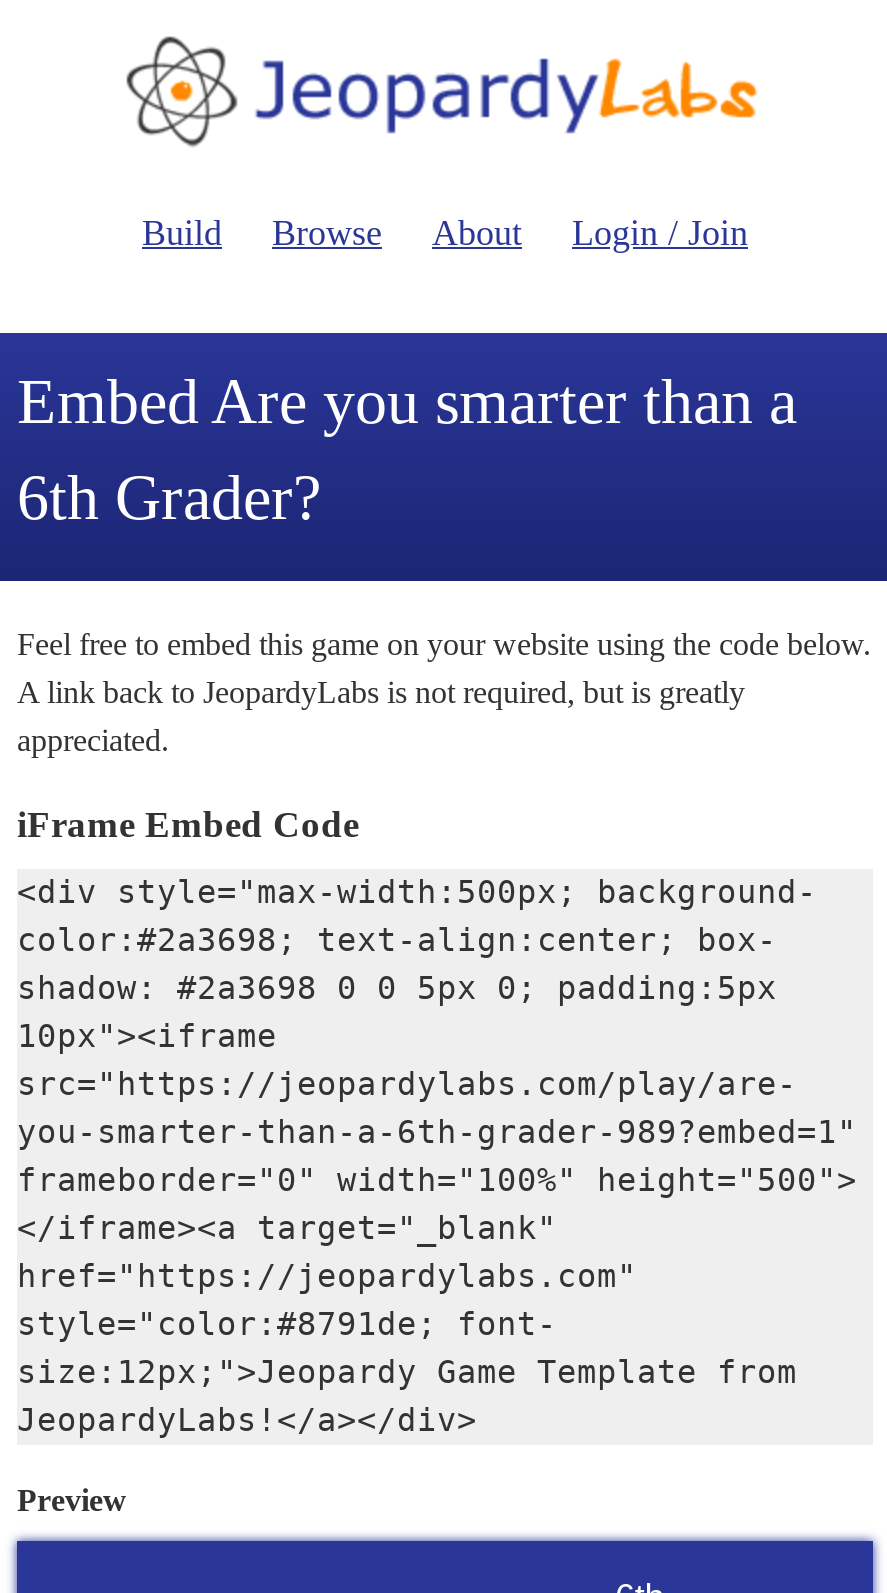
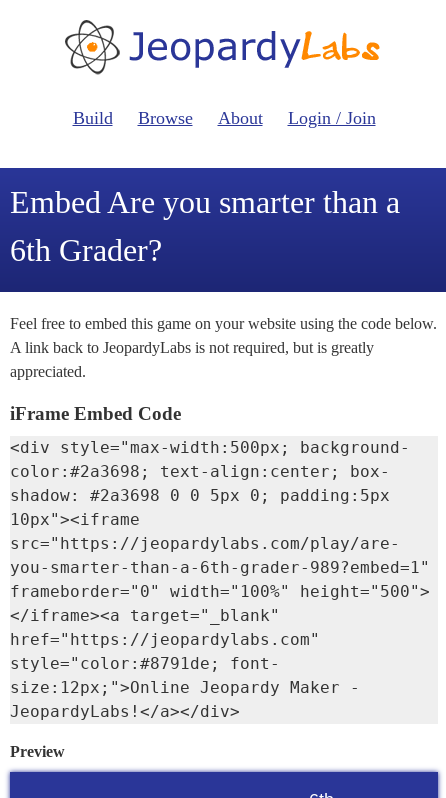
- size:12px;">Jeopardy Game Template from
+ size:12px;">Online Jeopardy Maker -
